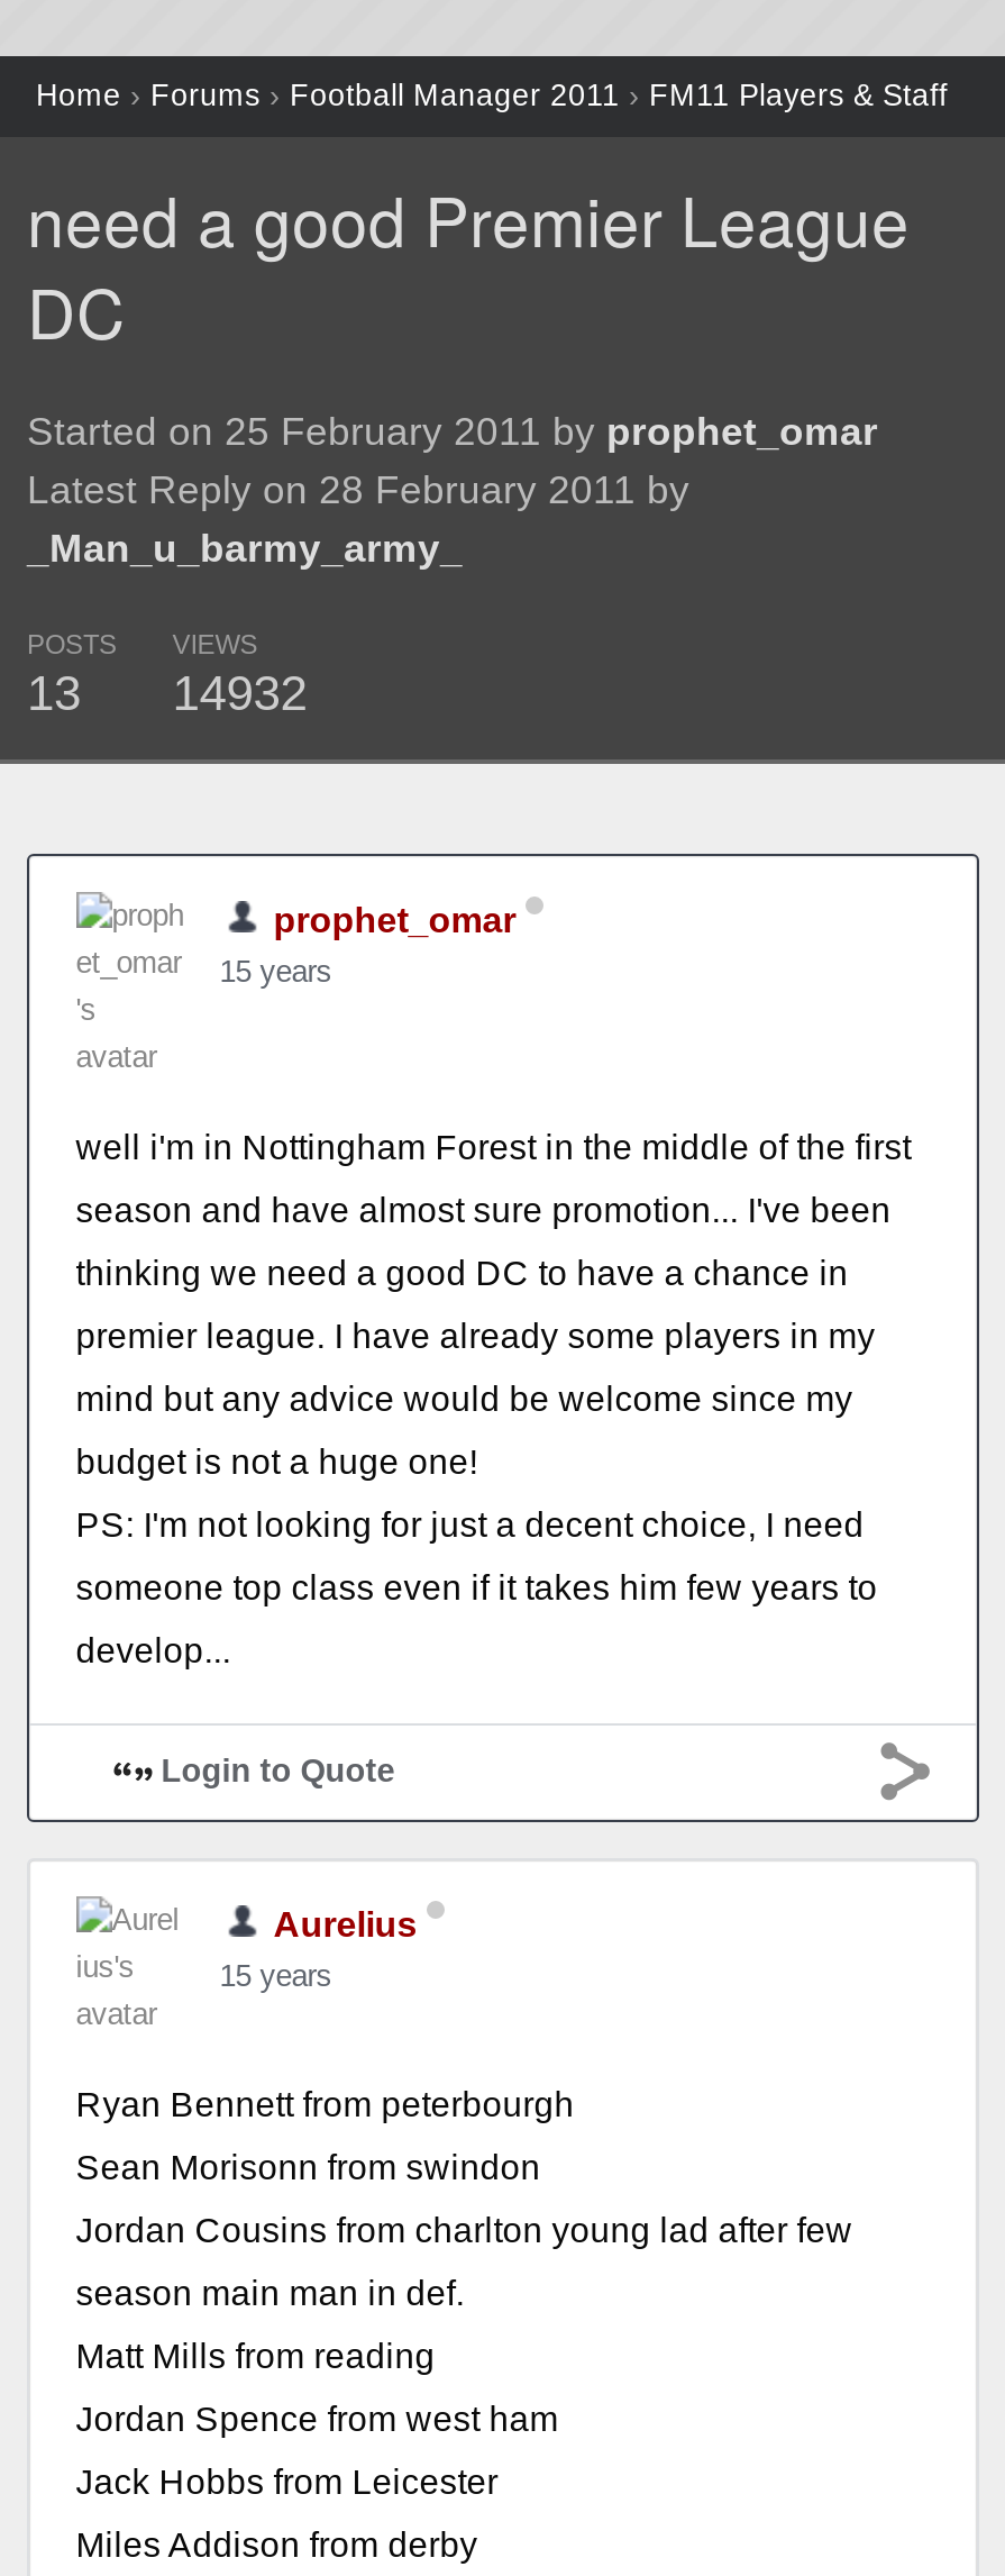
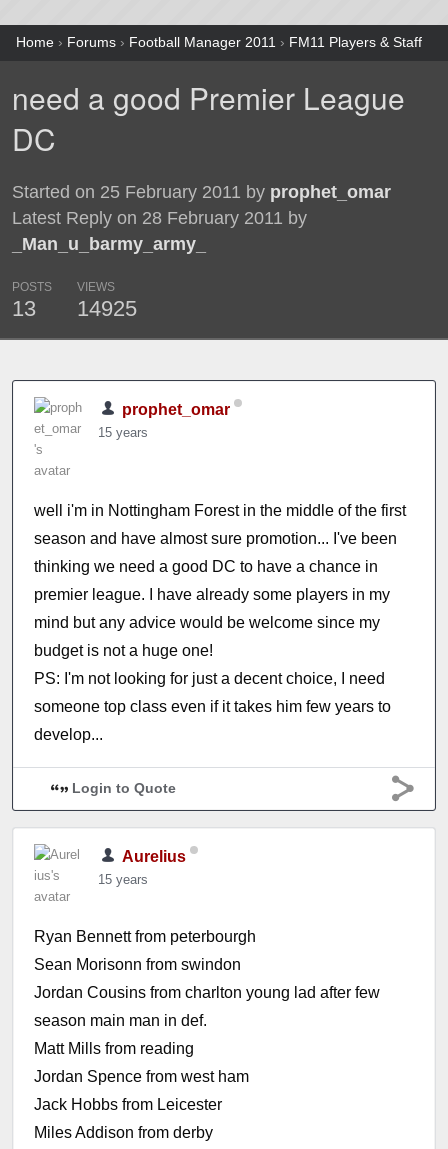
- 13 14932
+ 13 14925
